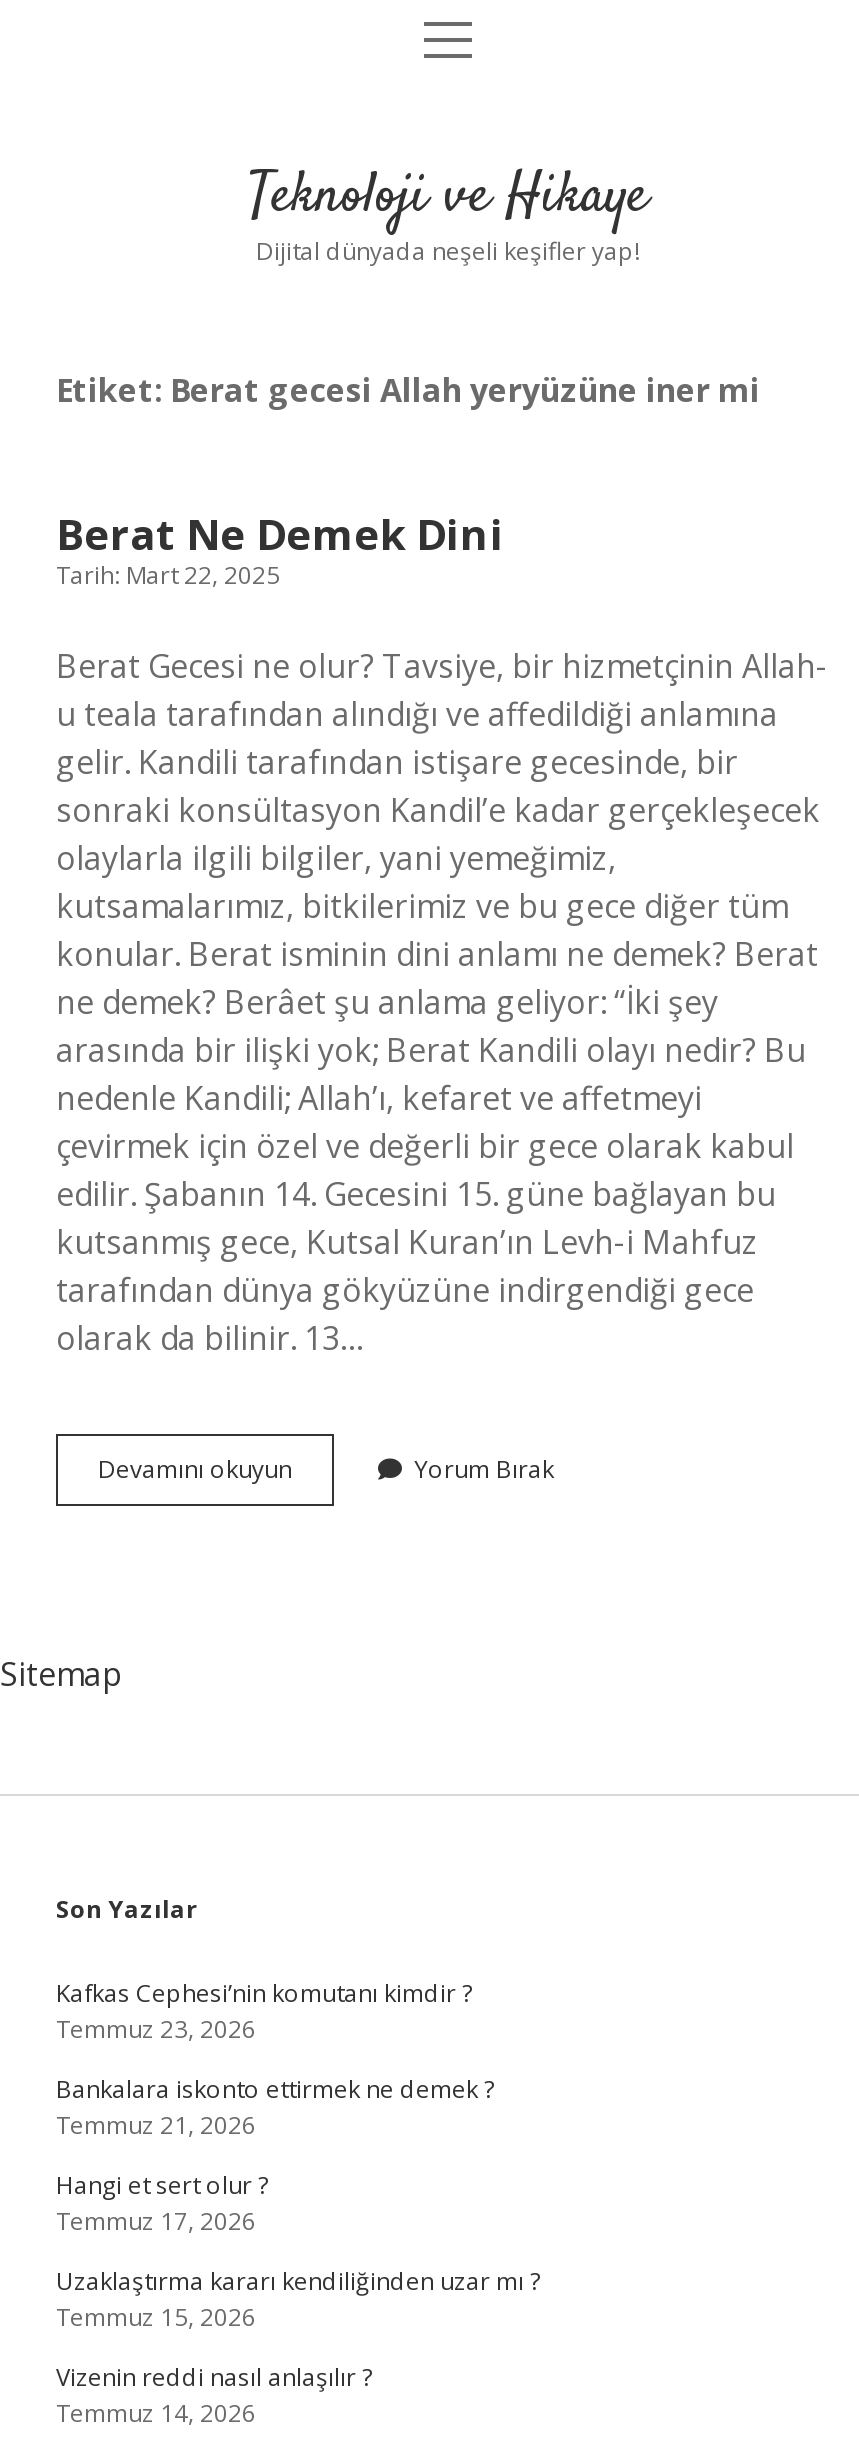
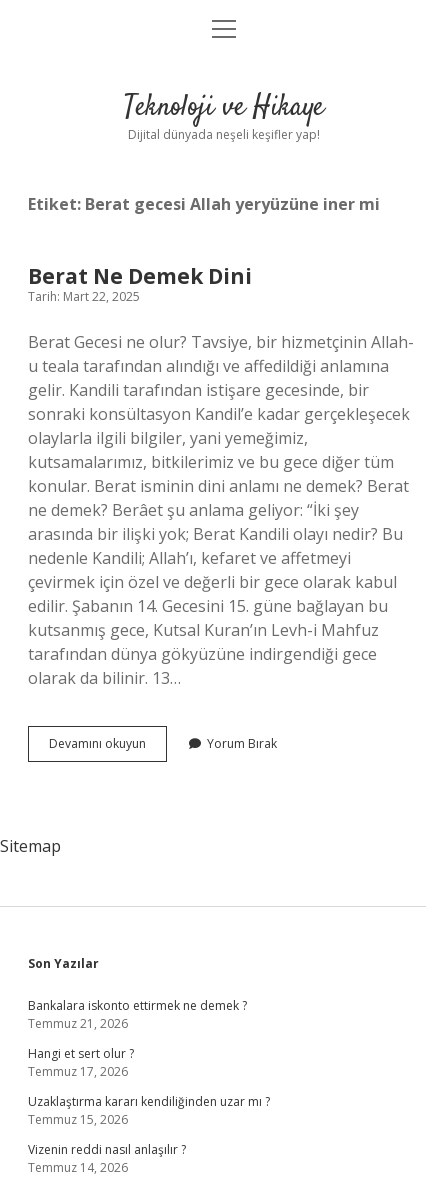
- Kafkas Cephesi’nin komutanı kimdir ?
- Temmuz 23, 2026
